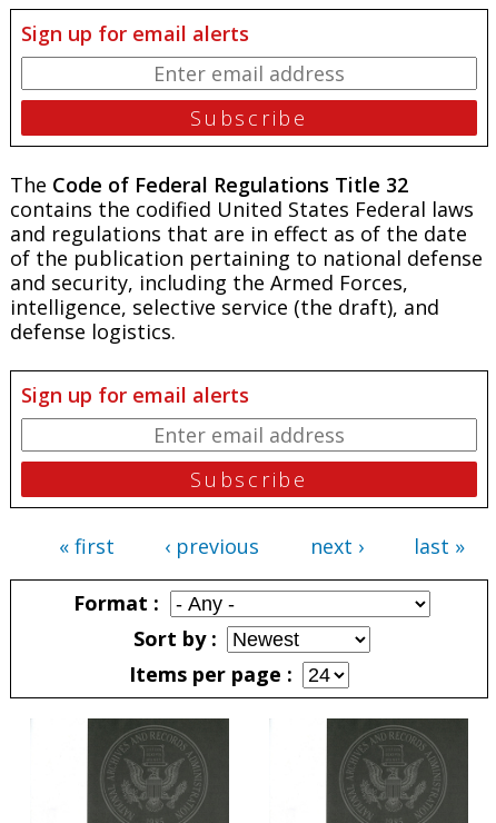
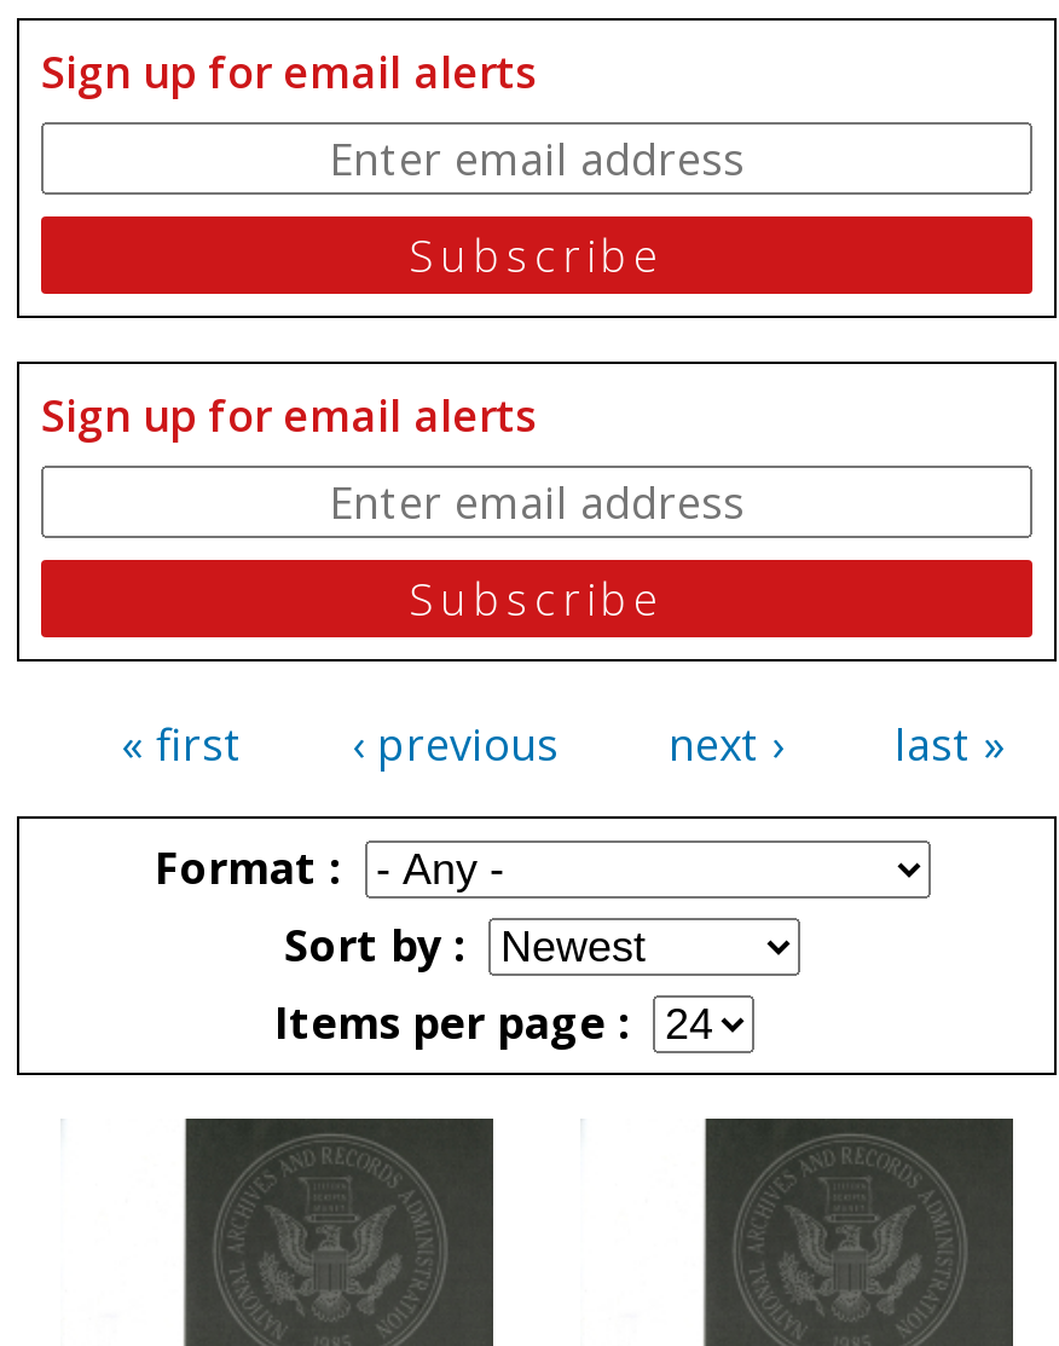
- The Code of Federal Regulations Title 32
- contains the codified United States Federal laws
- and regulations that are in effect as of the date
- of the publication pertaining to national defense
- and security, including the Armed Forces,
- intelligence, selective service (the draft), and
- defense logistics.
